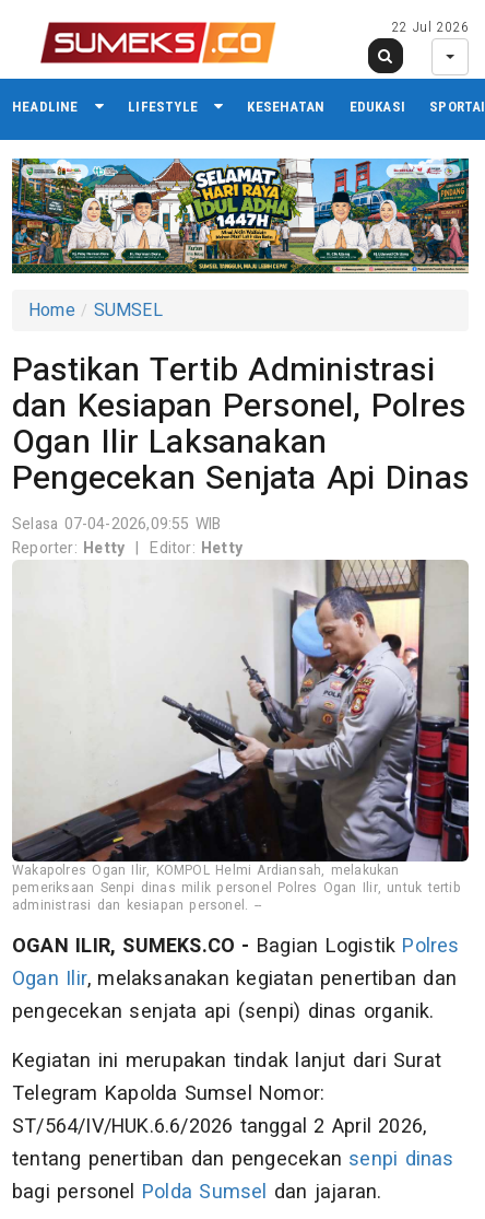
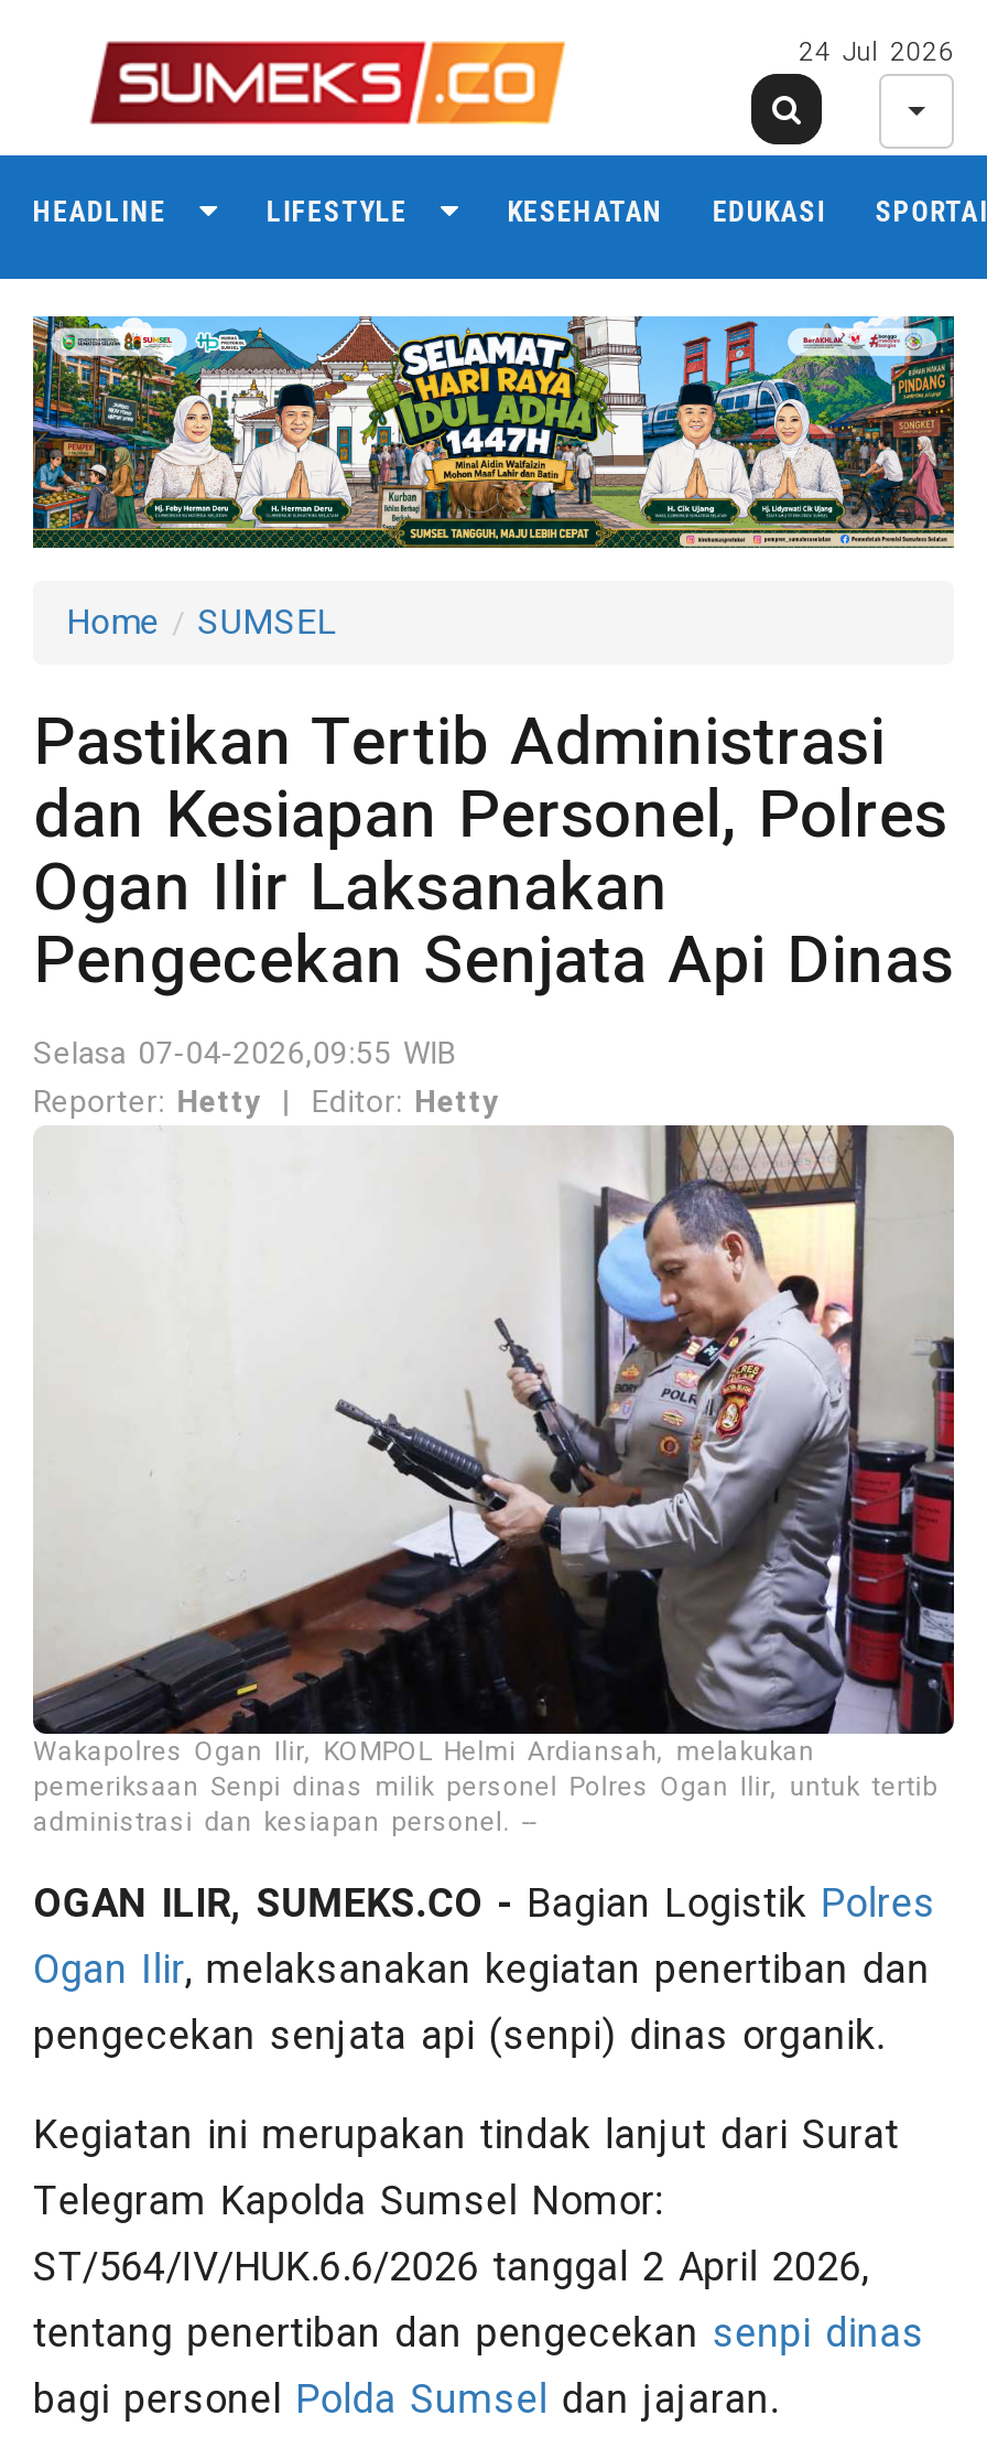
- 22 Jul 2026
+ 24 Jul 2026
